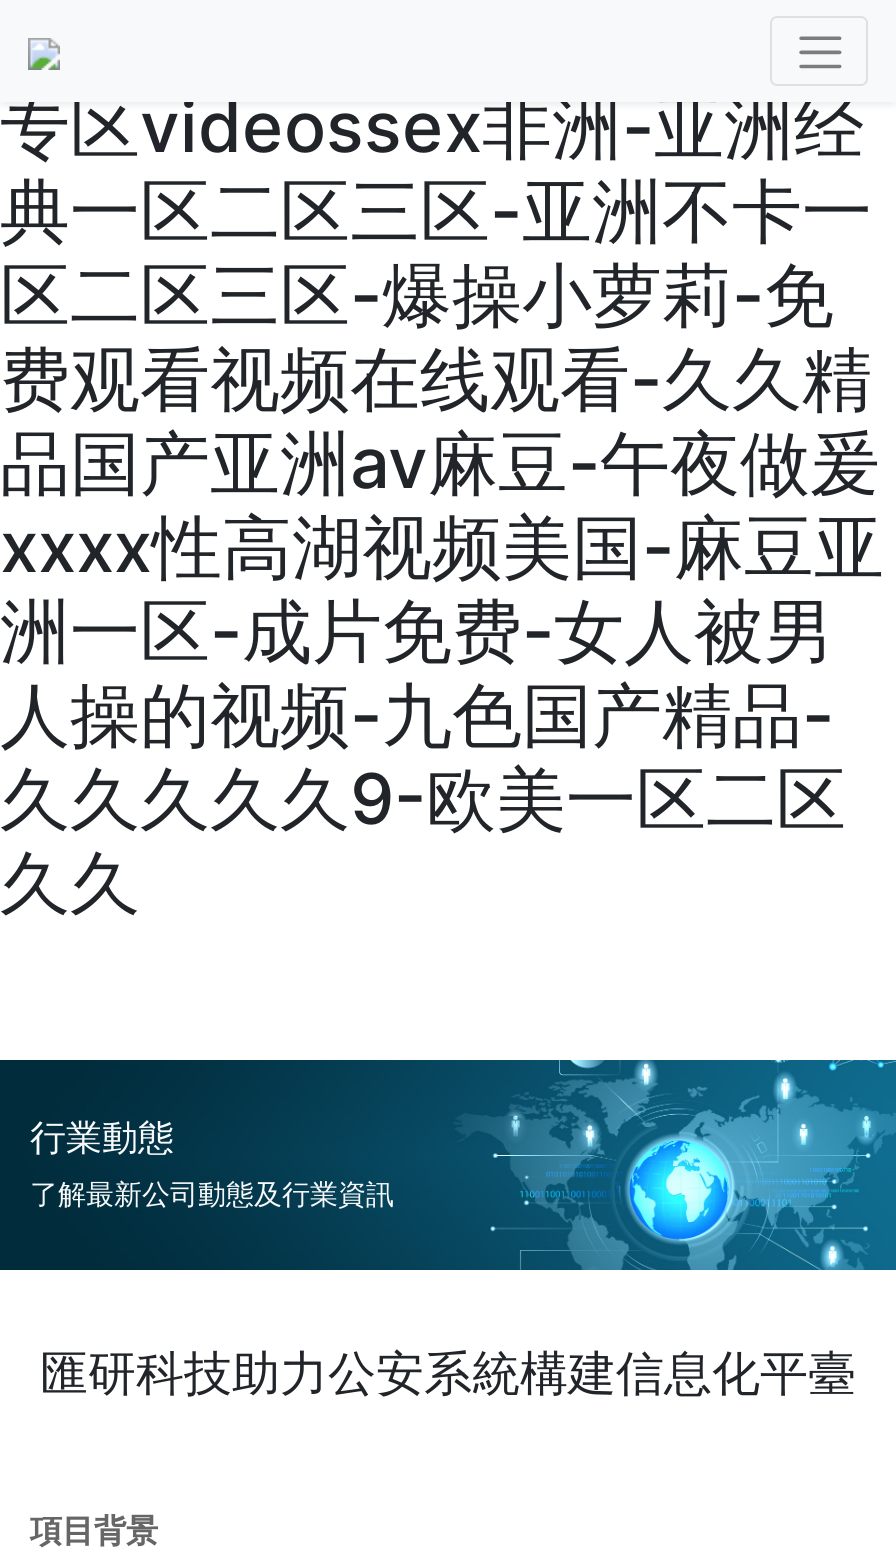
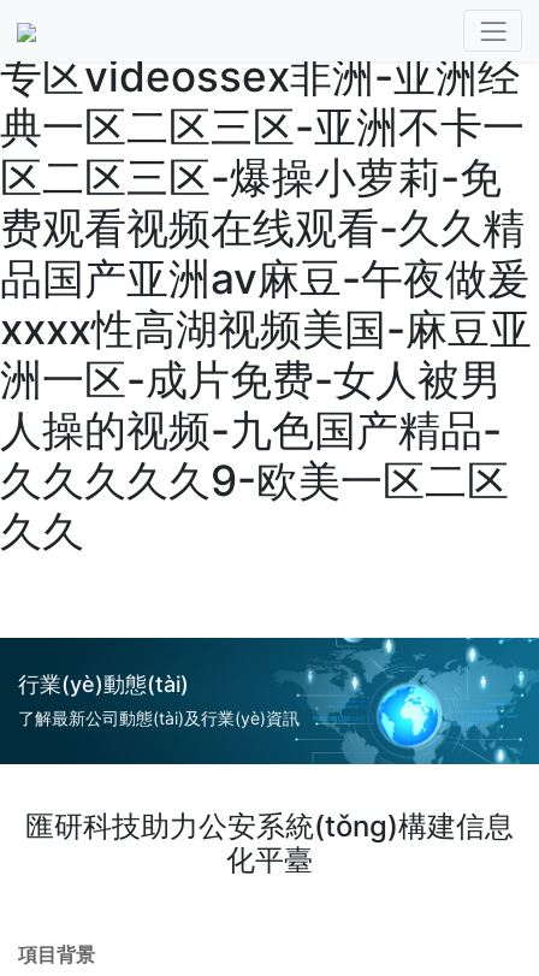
- 行業動態
- 了解最新公司動態及行業資訊
+ 行業(yè)動態(tài)
+ 了解最新公司動態(tài)及行業(yè)資訊

- 匯研科技助力公安系統構建信息化平臺
+ 匯研科技助力公安系統(tǒng)構建信息
+ 化平臺
